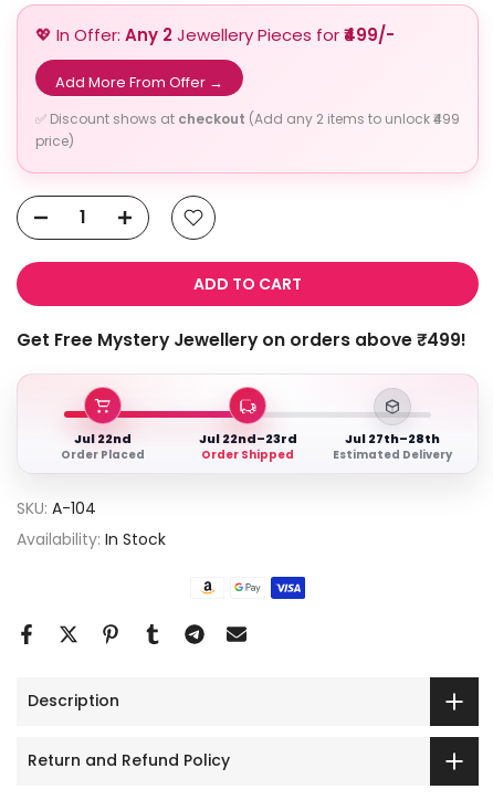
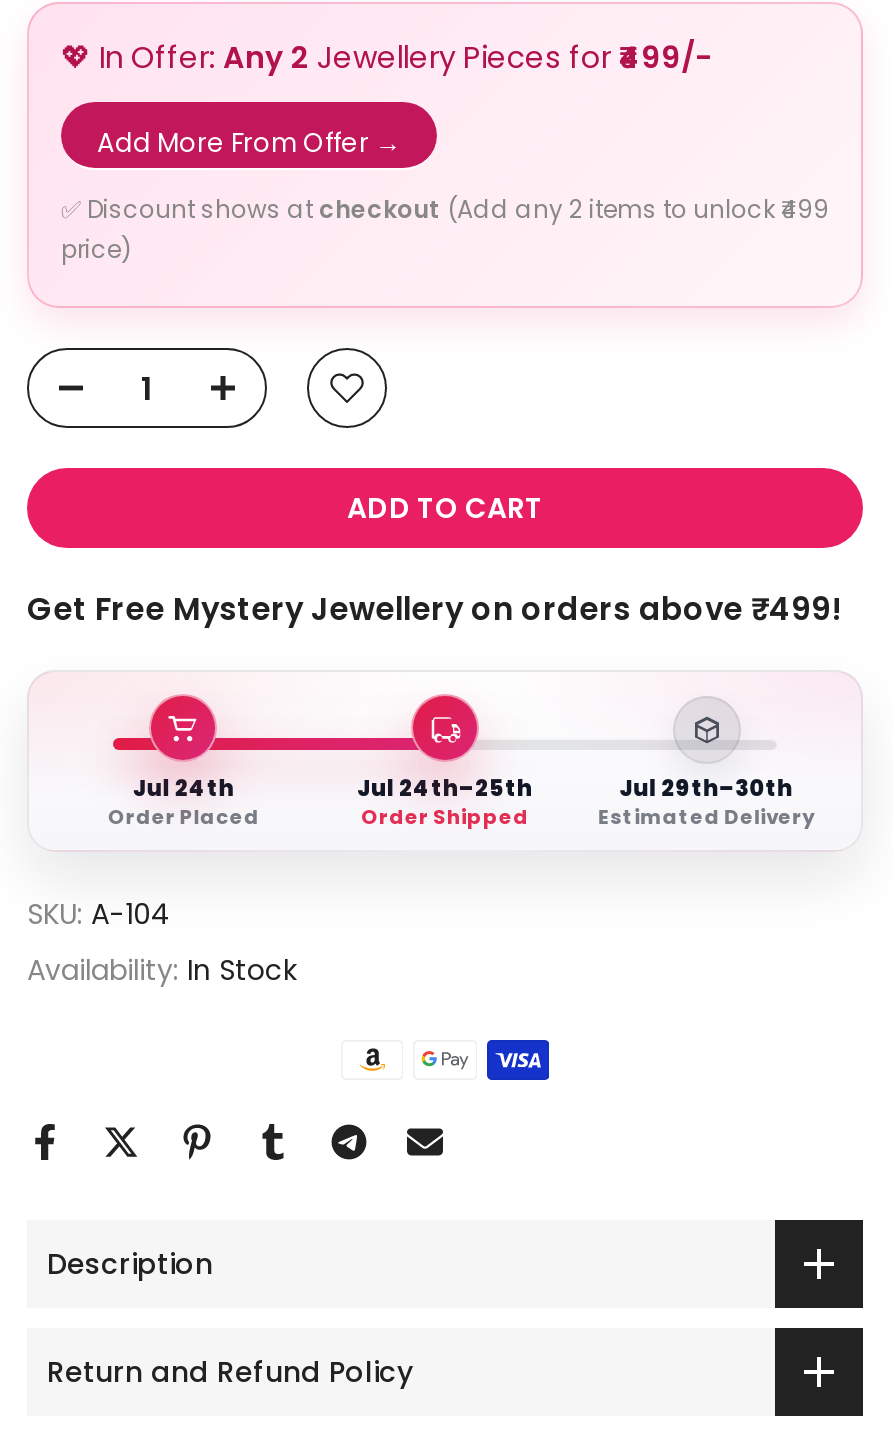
- Jul 22nd
+ Jul 24th

- Jul 22nd–23rd
+ Jul 24th–25th

- Jul 27th–28th
+ Jul 29th–30th
